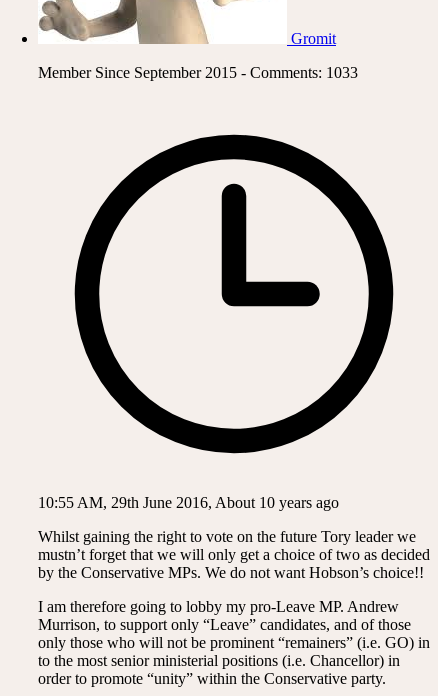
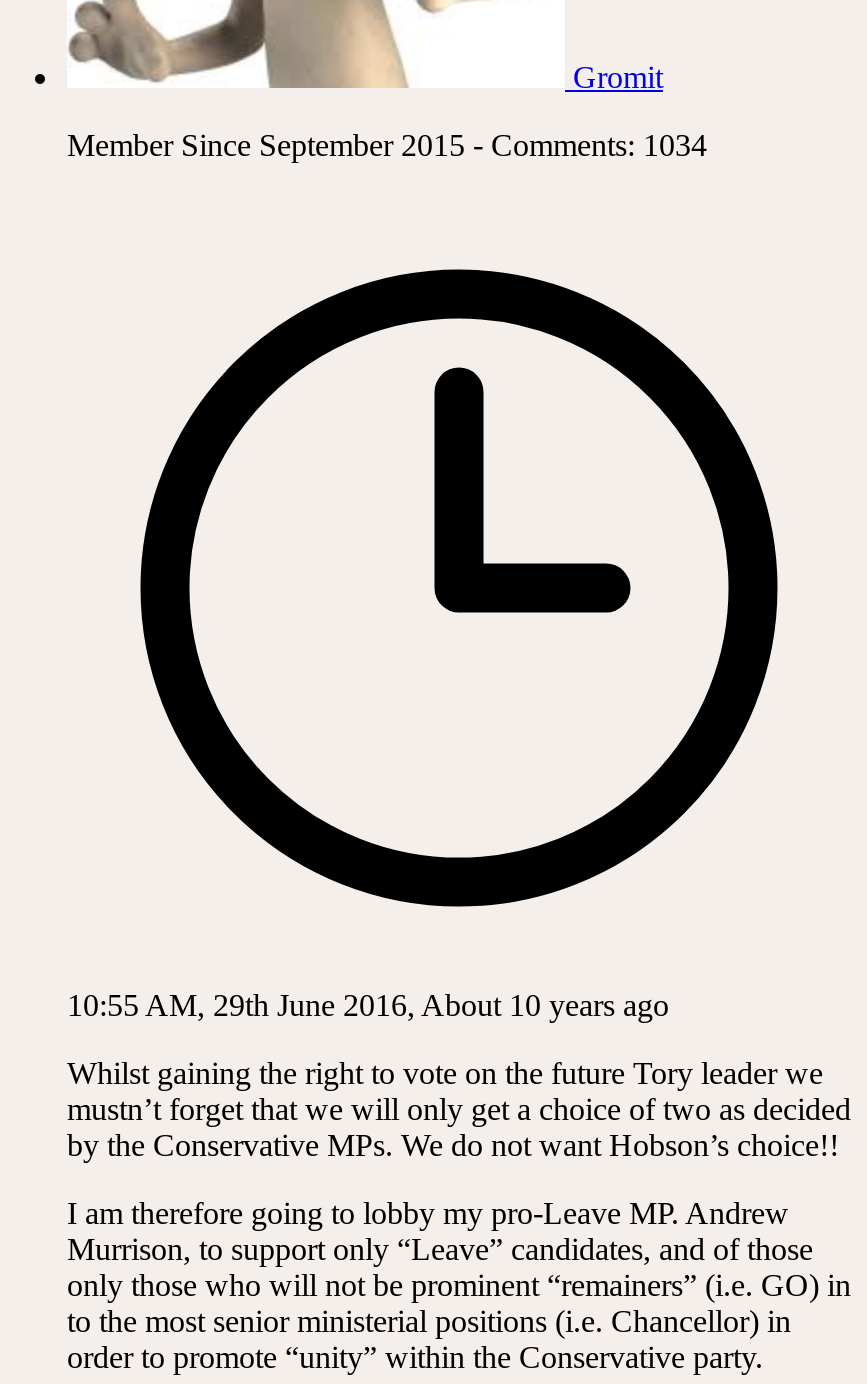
- Member Since September 2015 - Comments: 1033
+ Member Since September 2015 - Comments: 1034
